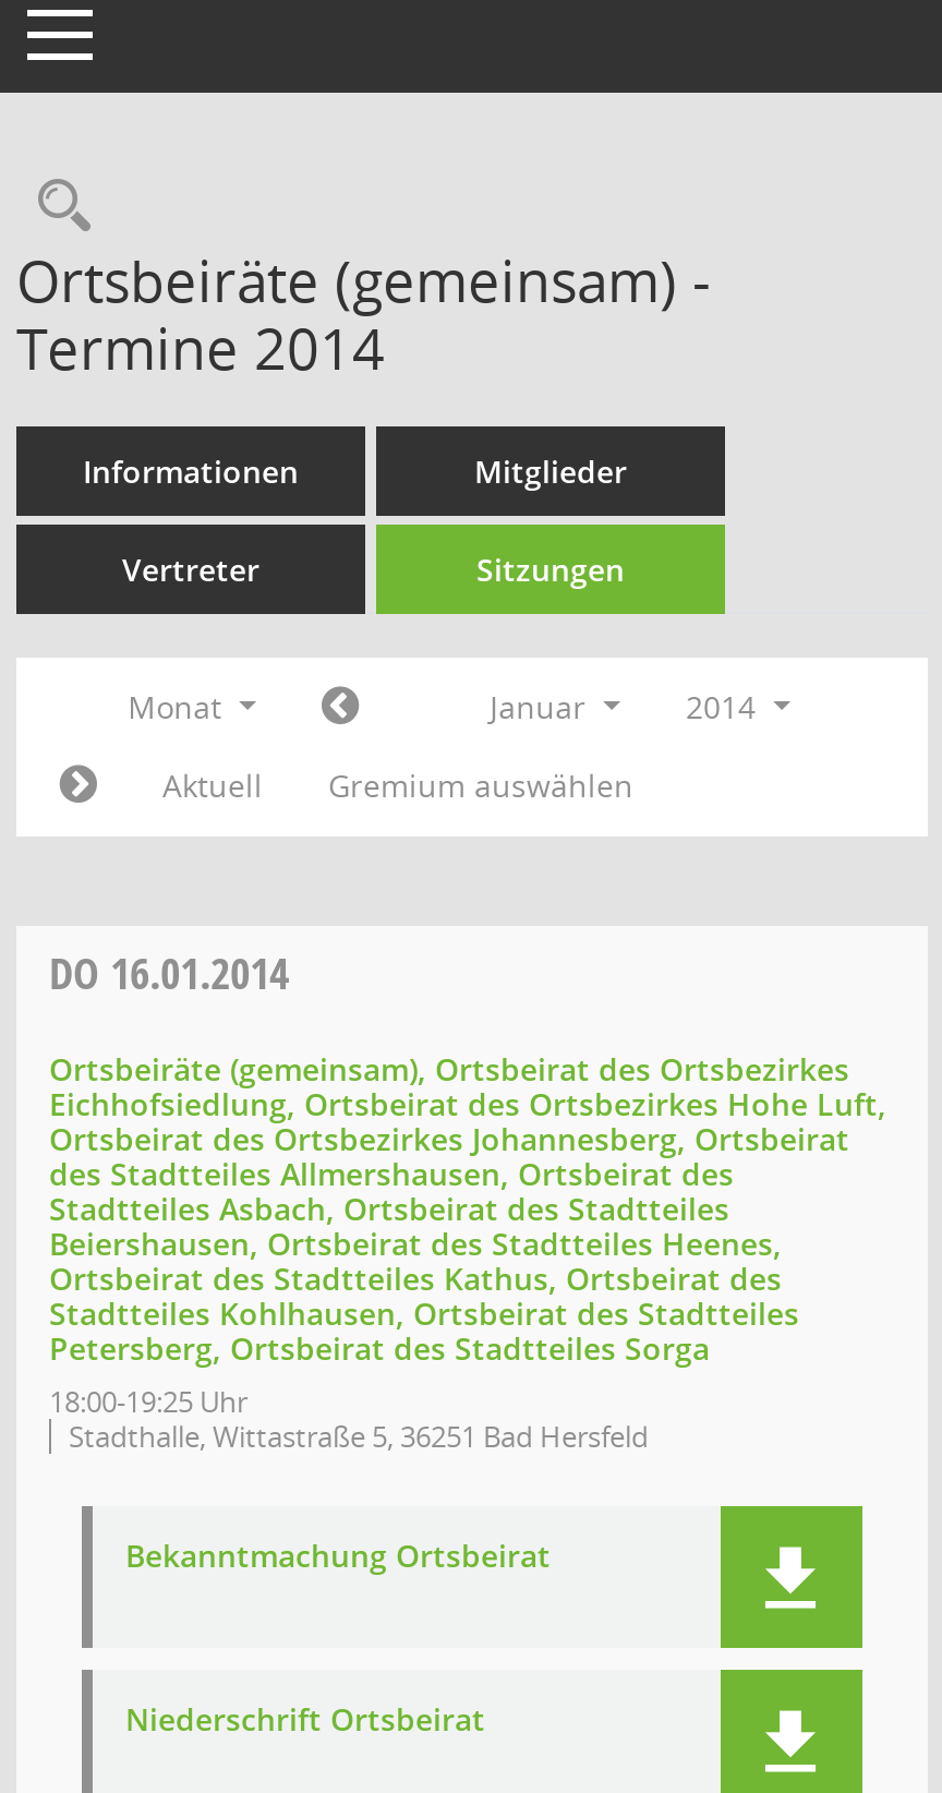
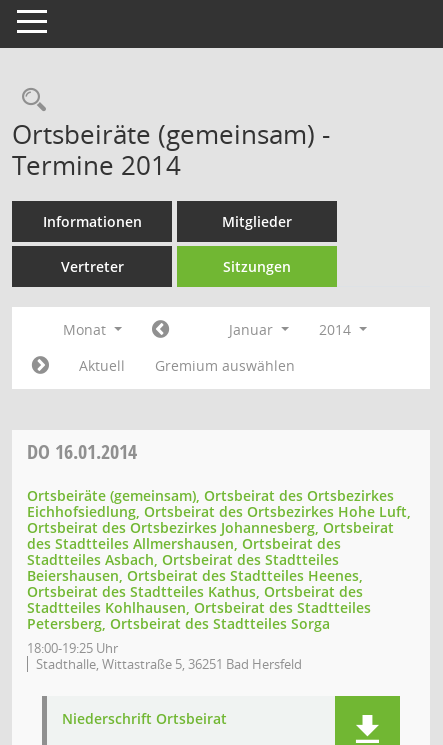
- Bekanntmachung Ortsbeirat
